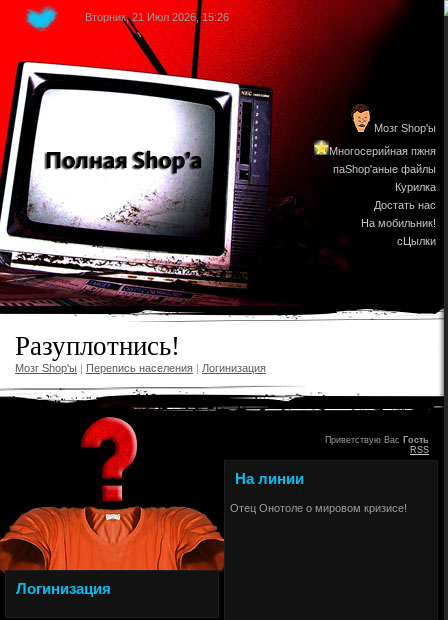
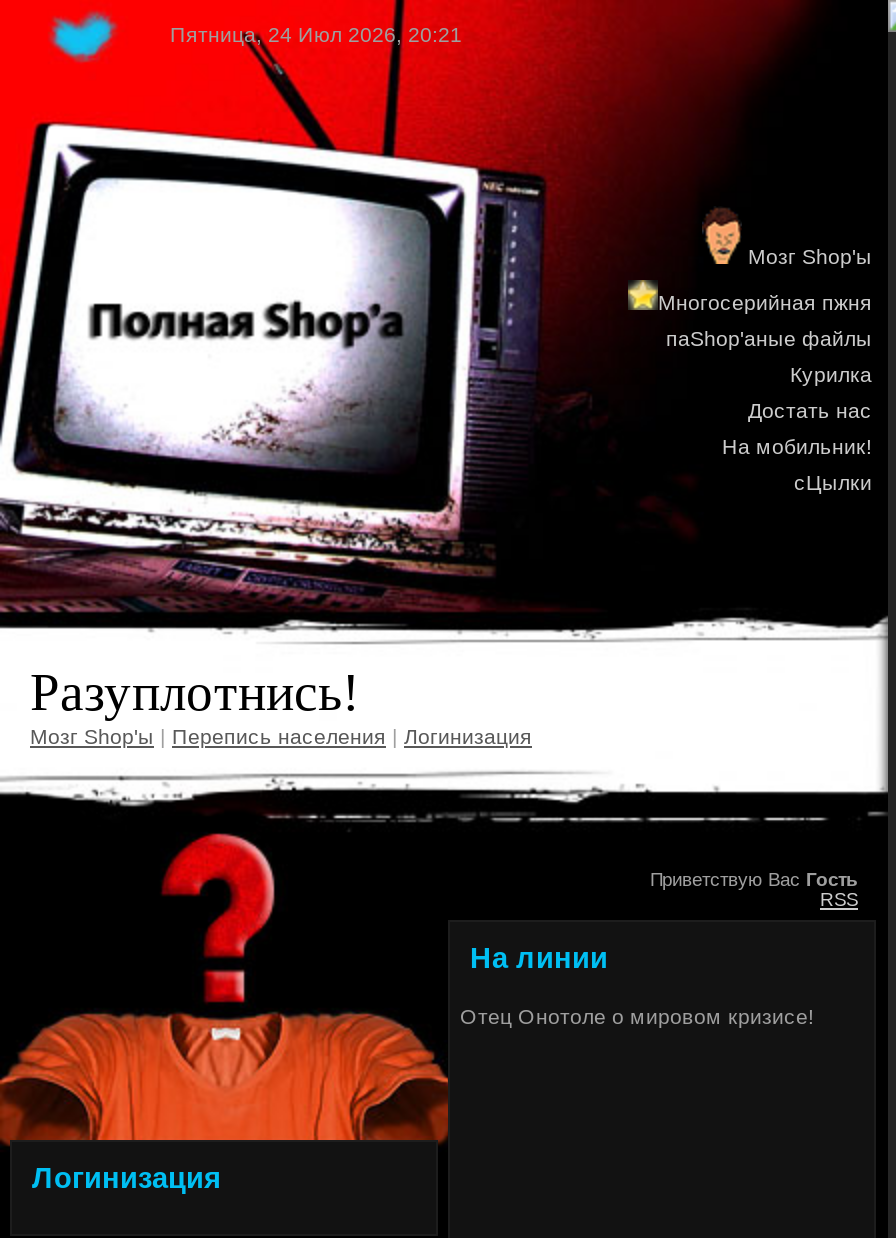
- Вторник, 21 Июл 2026, 15:26
+ Пятница, 24 Июл 2026, 20:21
